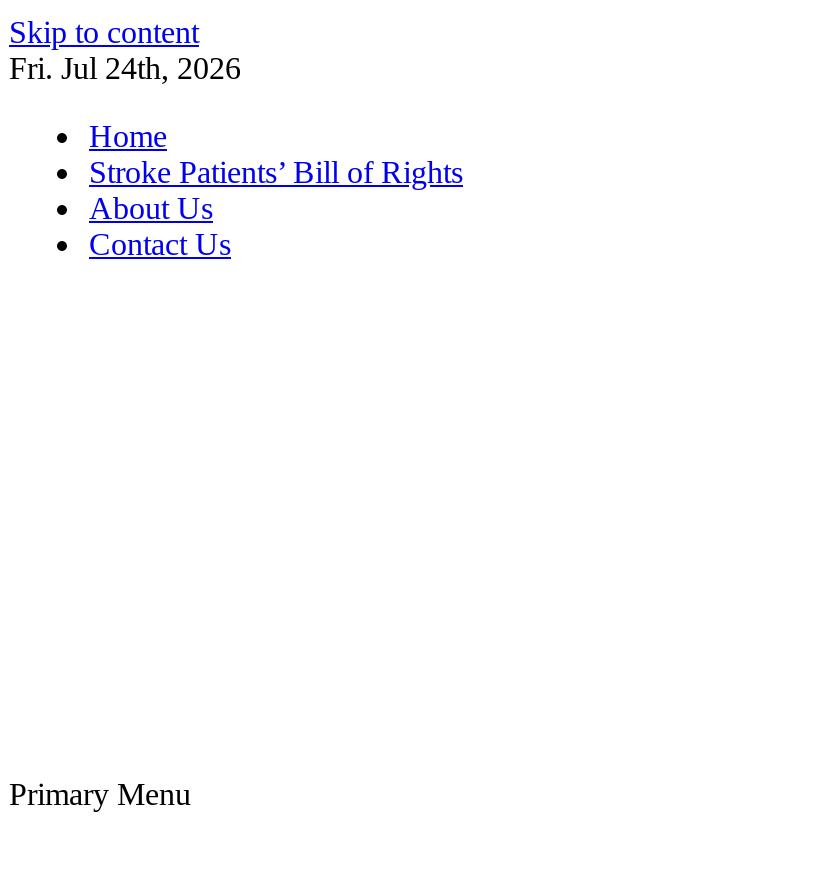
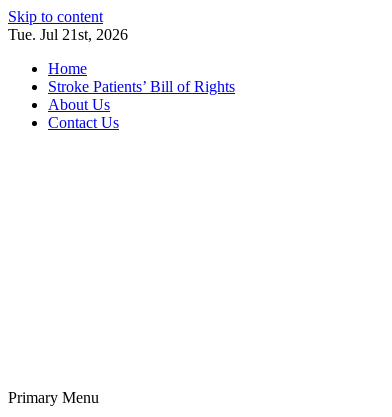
- Fri. Jul 24th, 2026
+ Tue. Jul 21st, 2026
